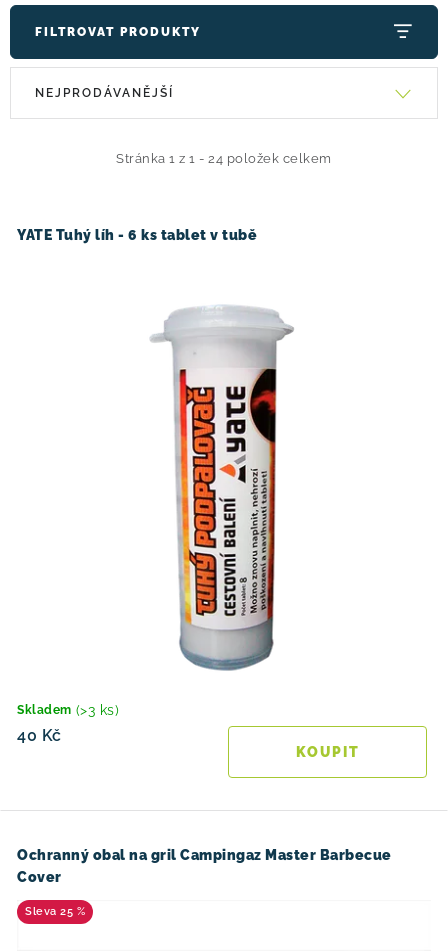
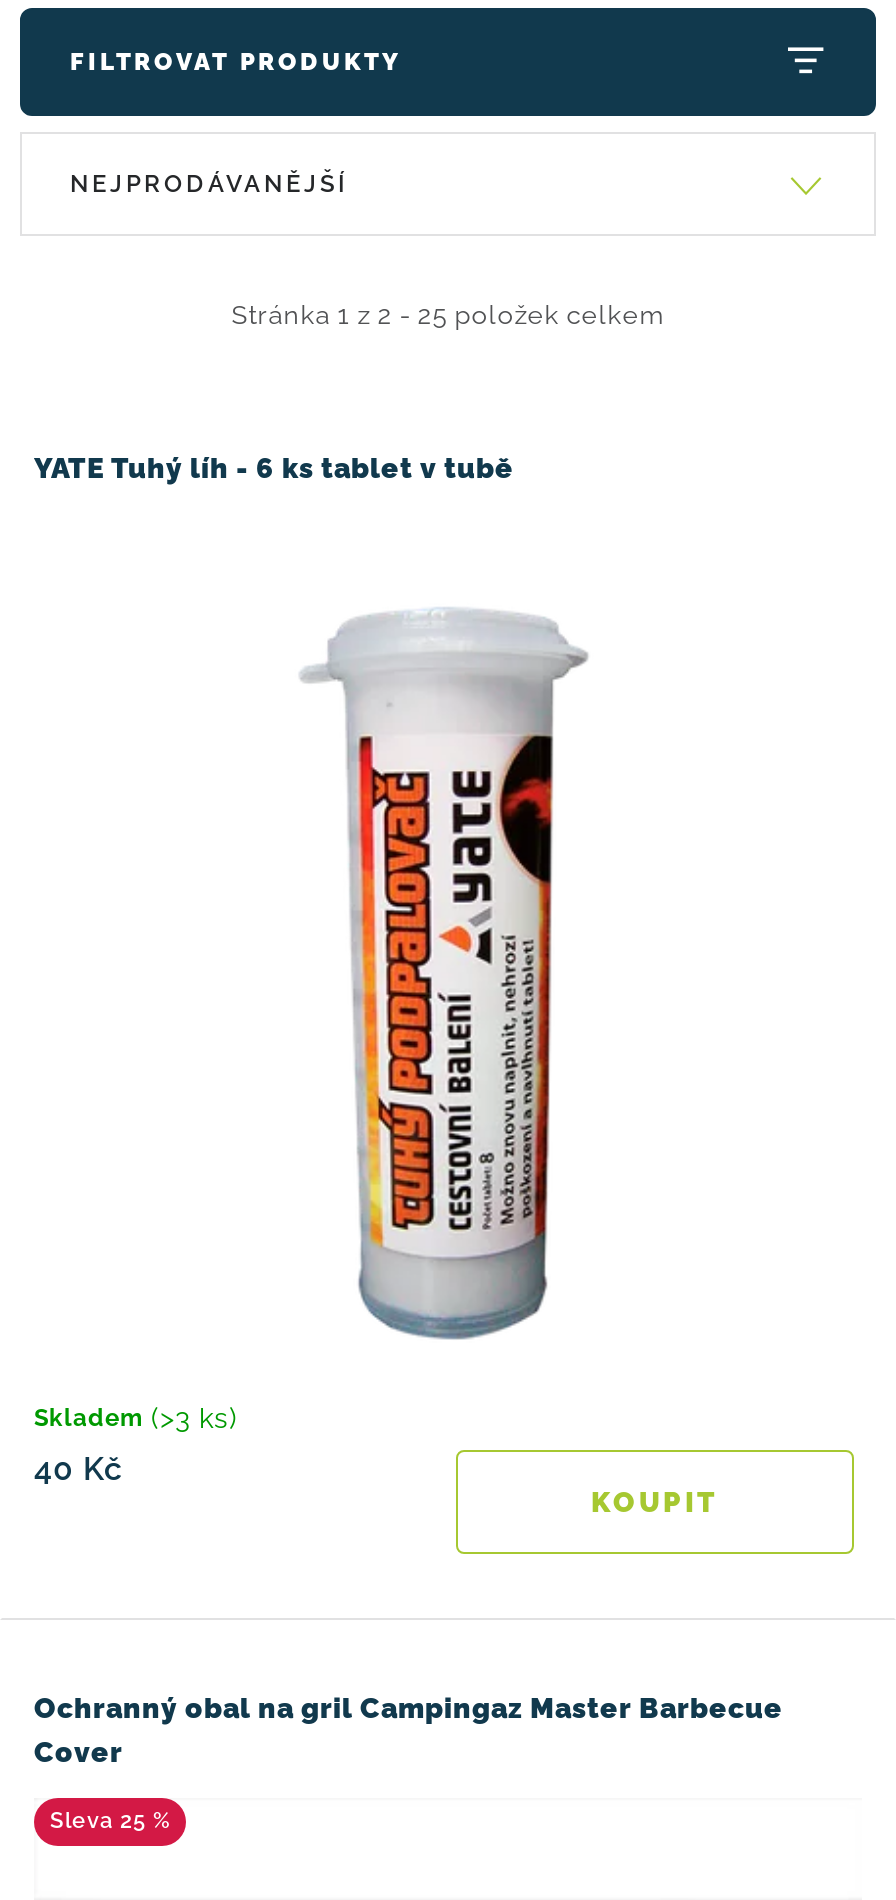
- Stránka 1 z 1 - 24 položek celkem
+ Stránka 1 z 2 - 25 položek celkem
